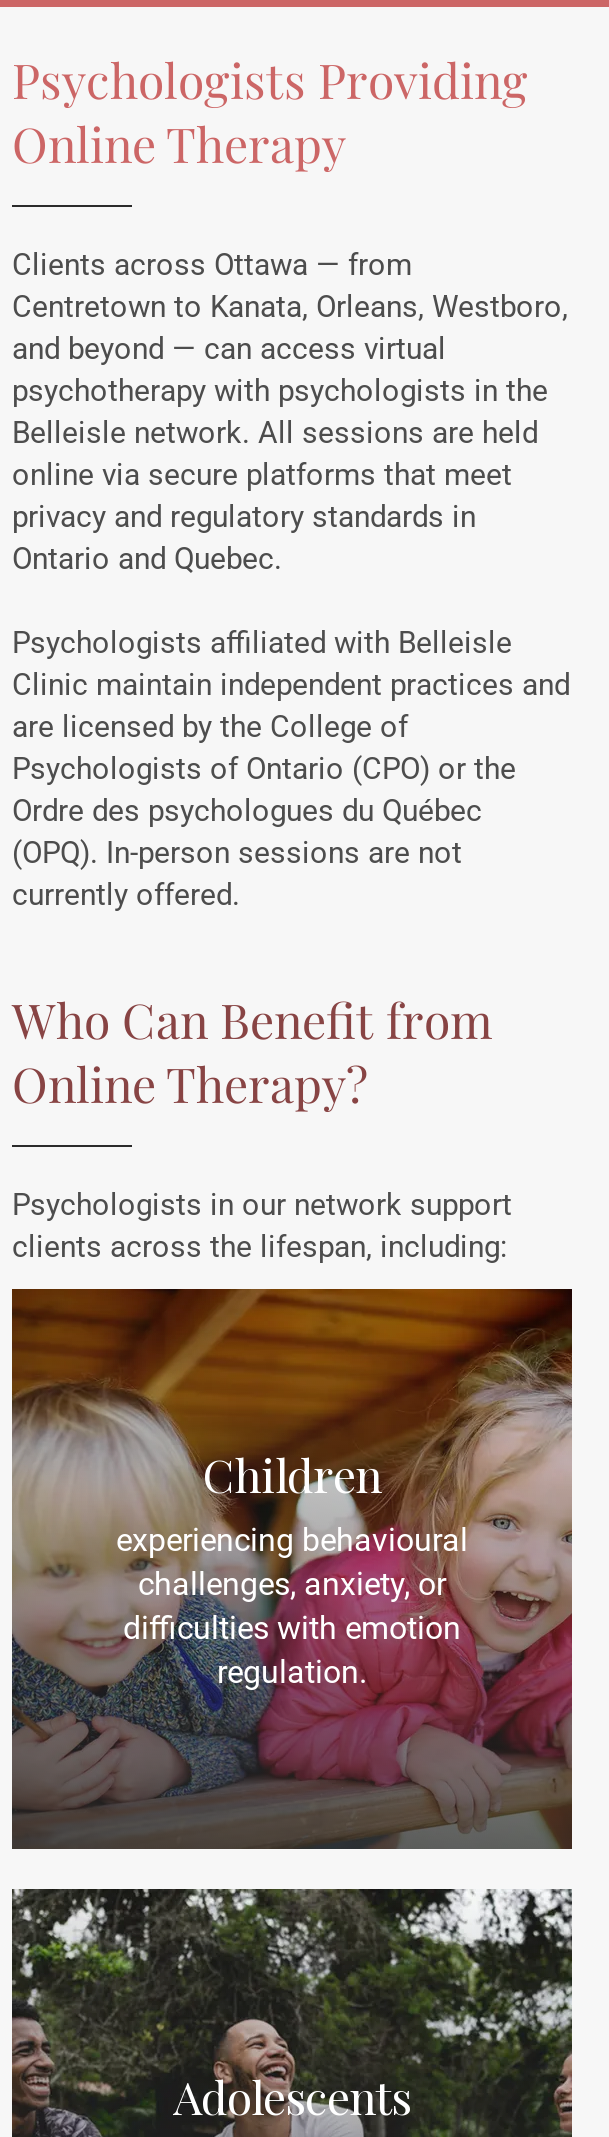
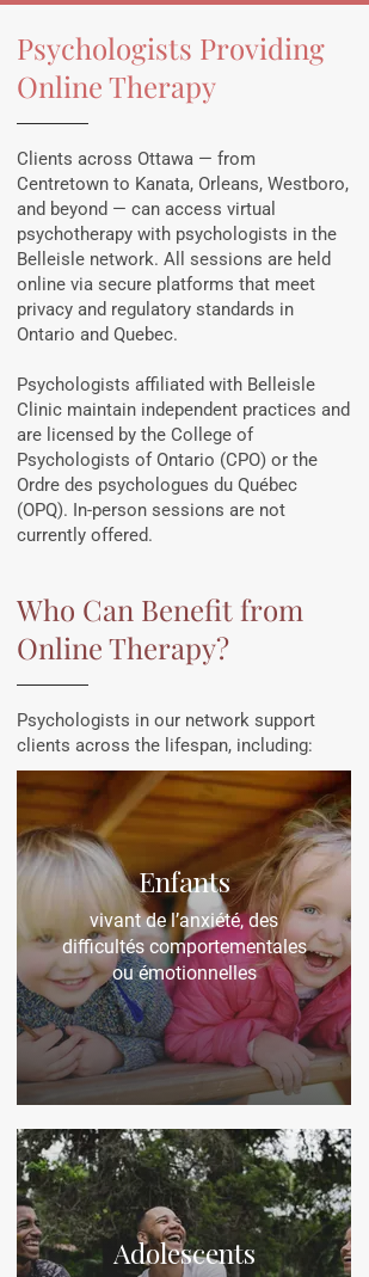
- Children
- experiencing behavioural
- challenges, anxiety, or
- difficulties with emotion
- regulation.
+ Enfants
+ vivant de l’anxiété, des
+ difficultés comportementales
+ ou émotionnelles
